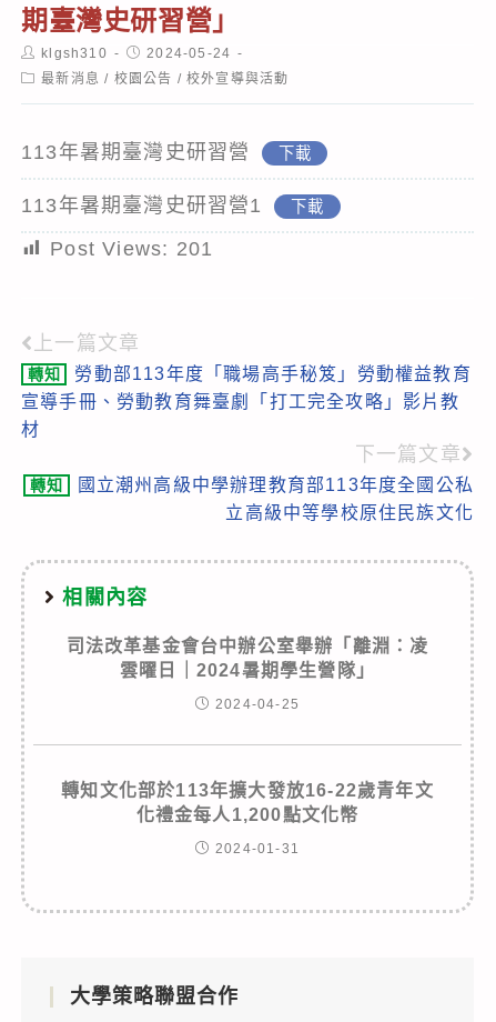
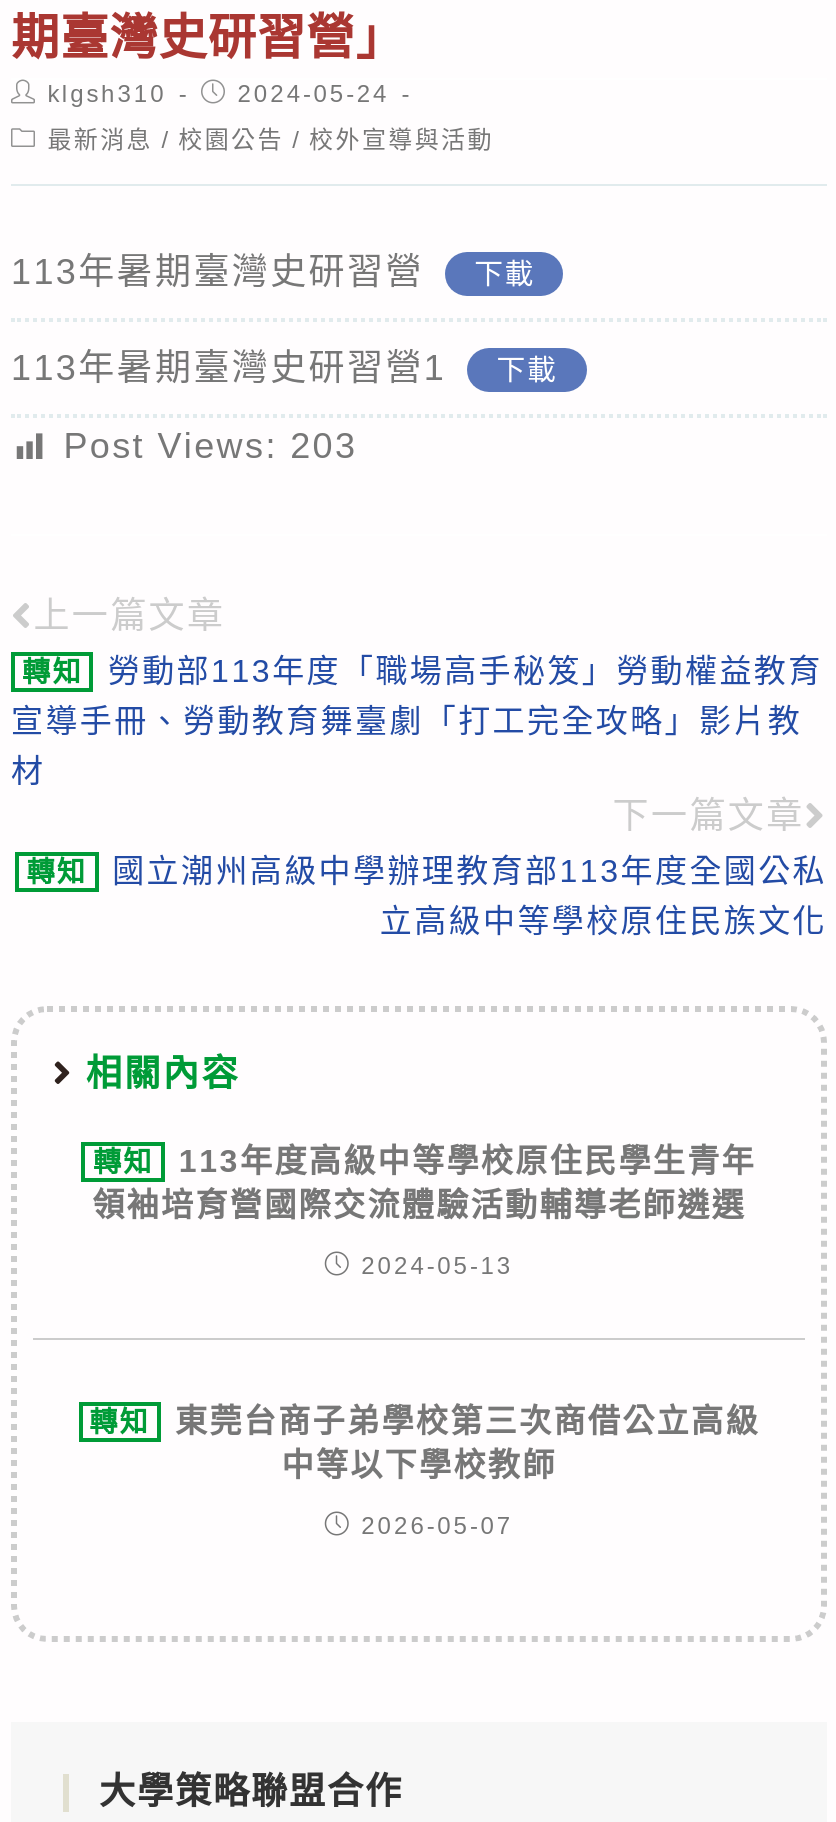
- Post Views: 201
+ Post Views: 203

- 司法改革基金會台中辦公室舉辦「離淵：凌
- 雲曜日｜2024暑期學生營隊」
+ 轉知
+ 113年度高級中等學校原住民學生青年
+ 領袖培育營國際交流體驗活動輔導老師遴選

- 2024-04-25
+ 2024-05-13

- 轉知文化部於113年擴大發放16-22歲青年文
- 化禮金每人1,200點文化幣
+ 轉知
+ 東莞台商子弟學校第三次商借公立高級
+ 中等以下學校教師

- 2024-01-31
+ 2026-05-07
